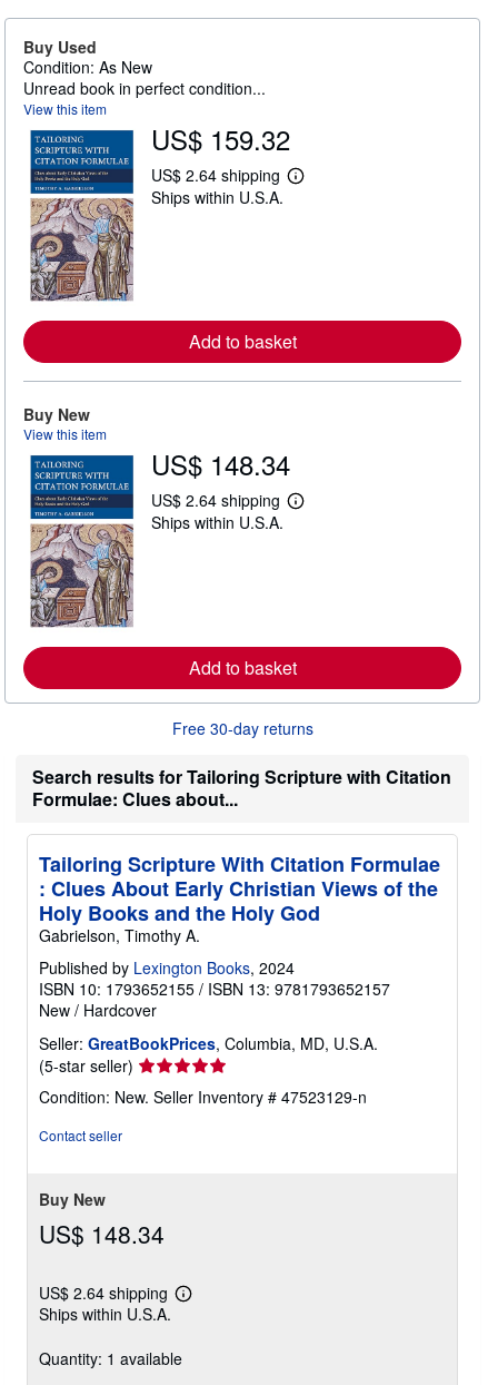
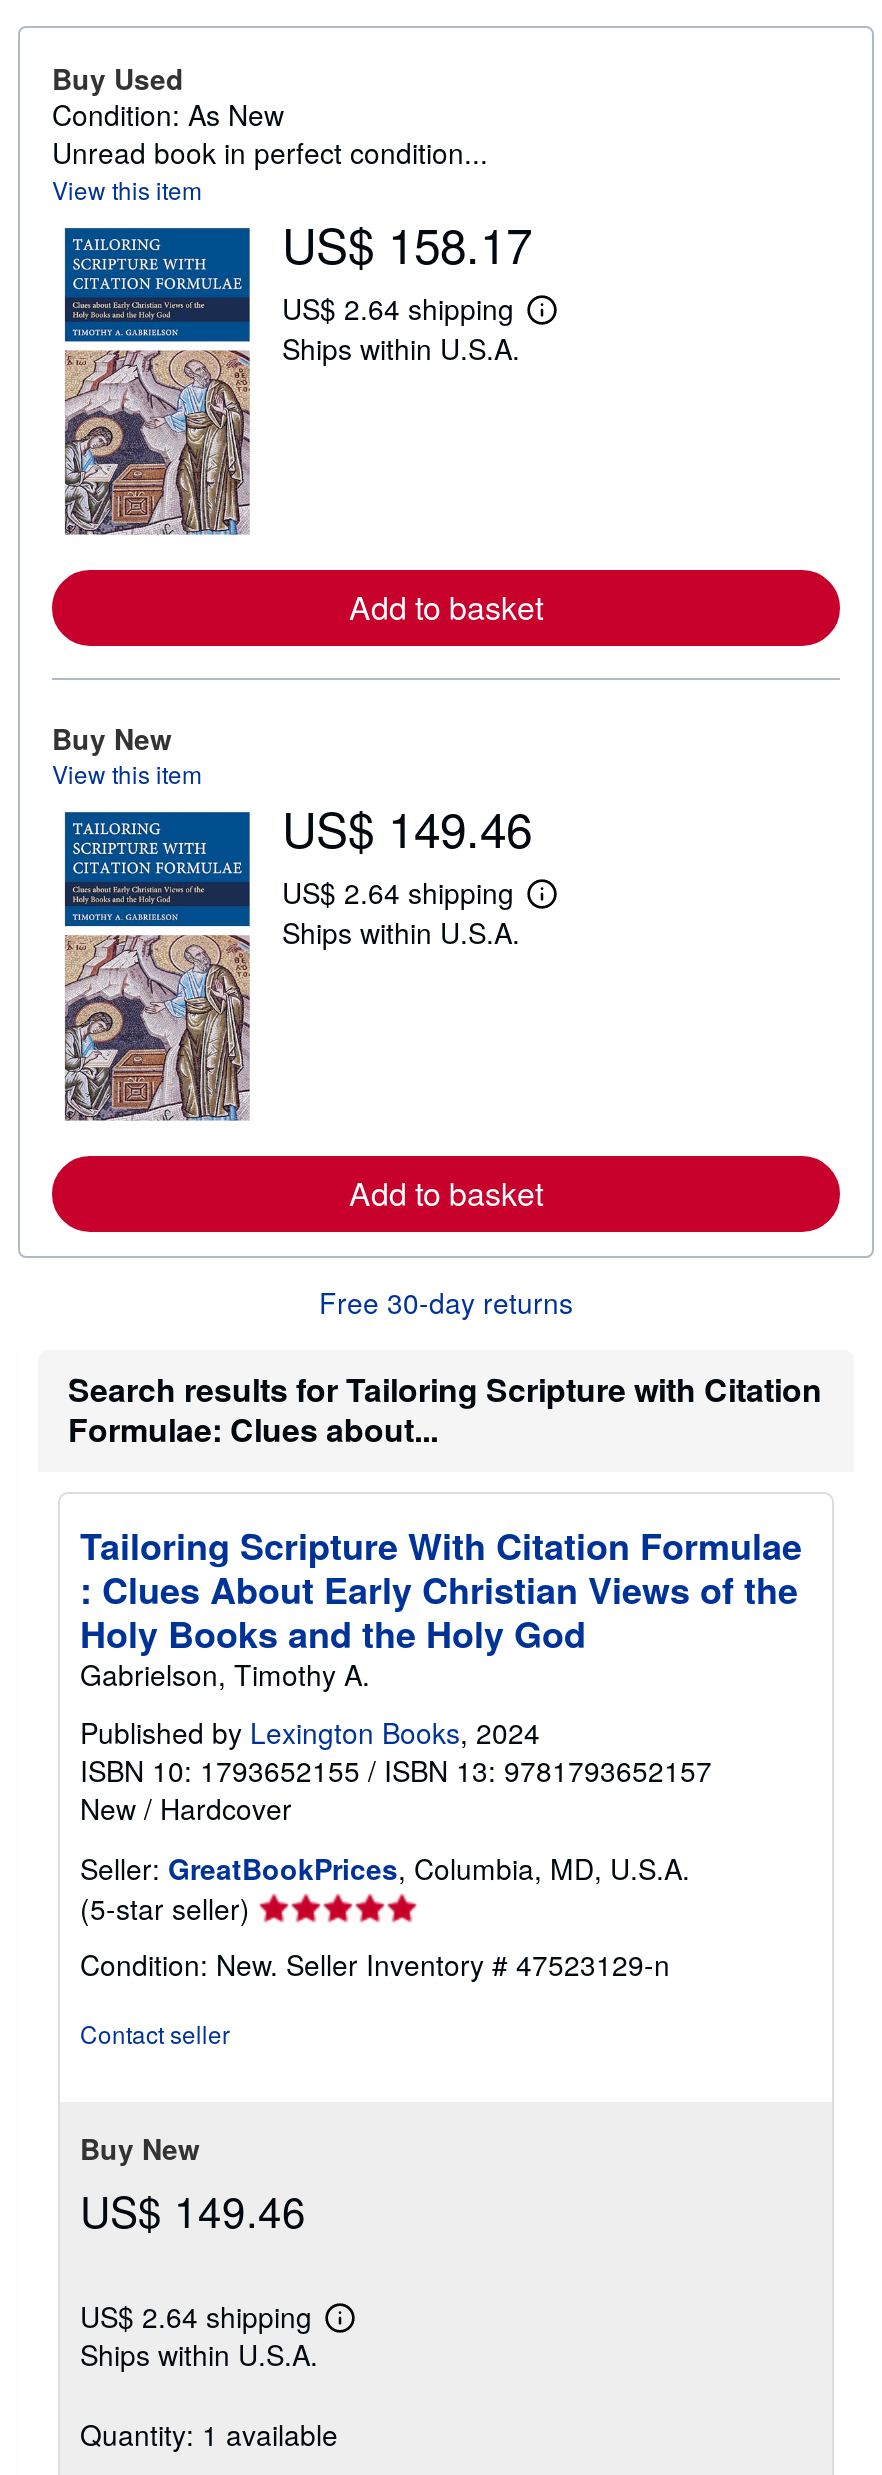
- US$ 159.32
+ US$ 158.17

- US$ 148.34
+ US$ 149.46

- US$ 148.34
+ US$ 149.46
